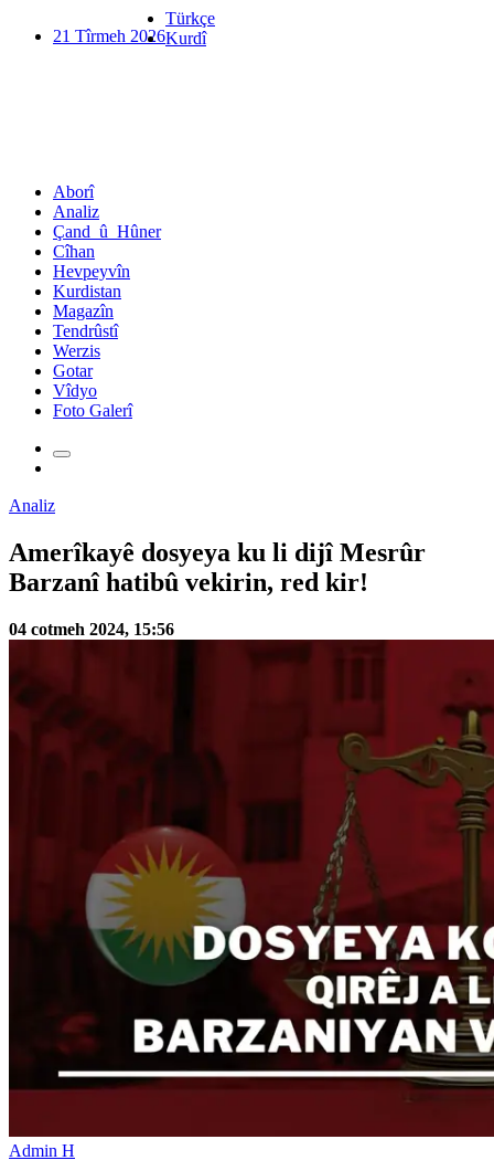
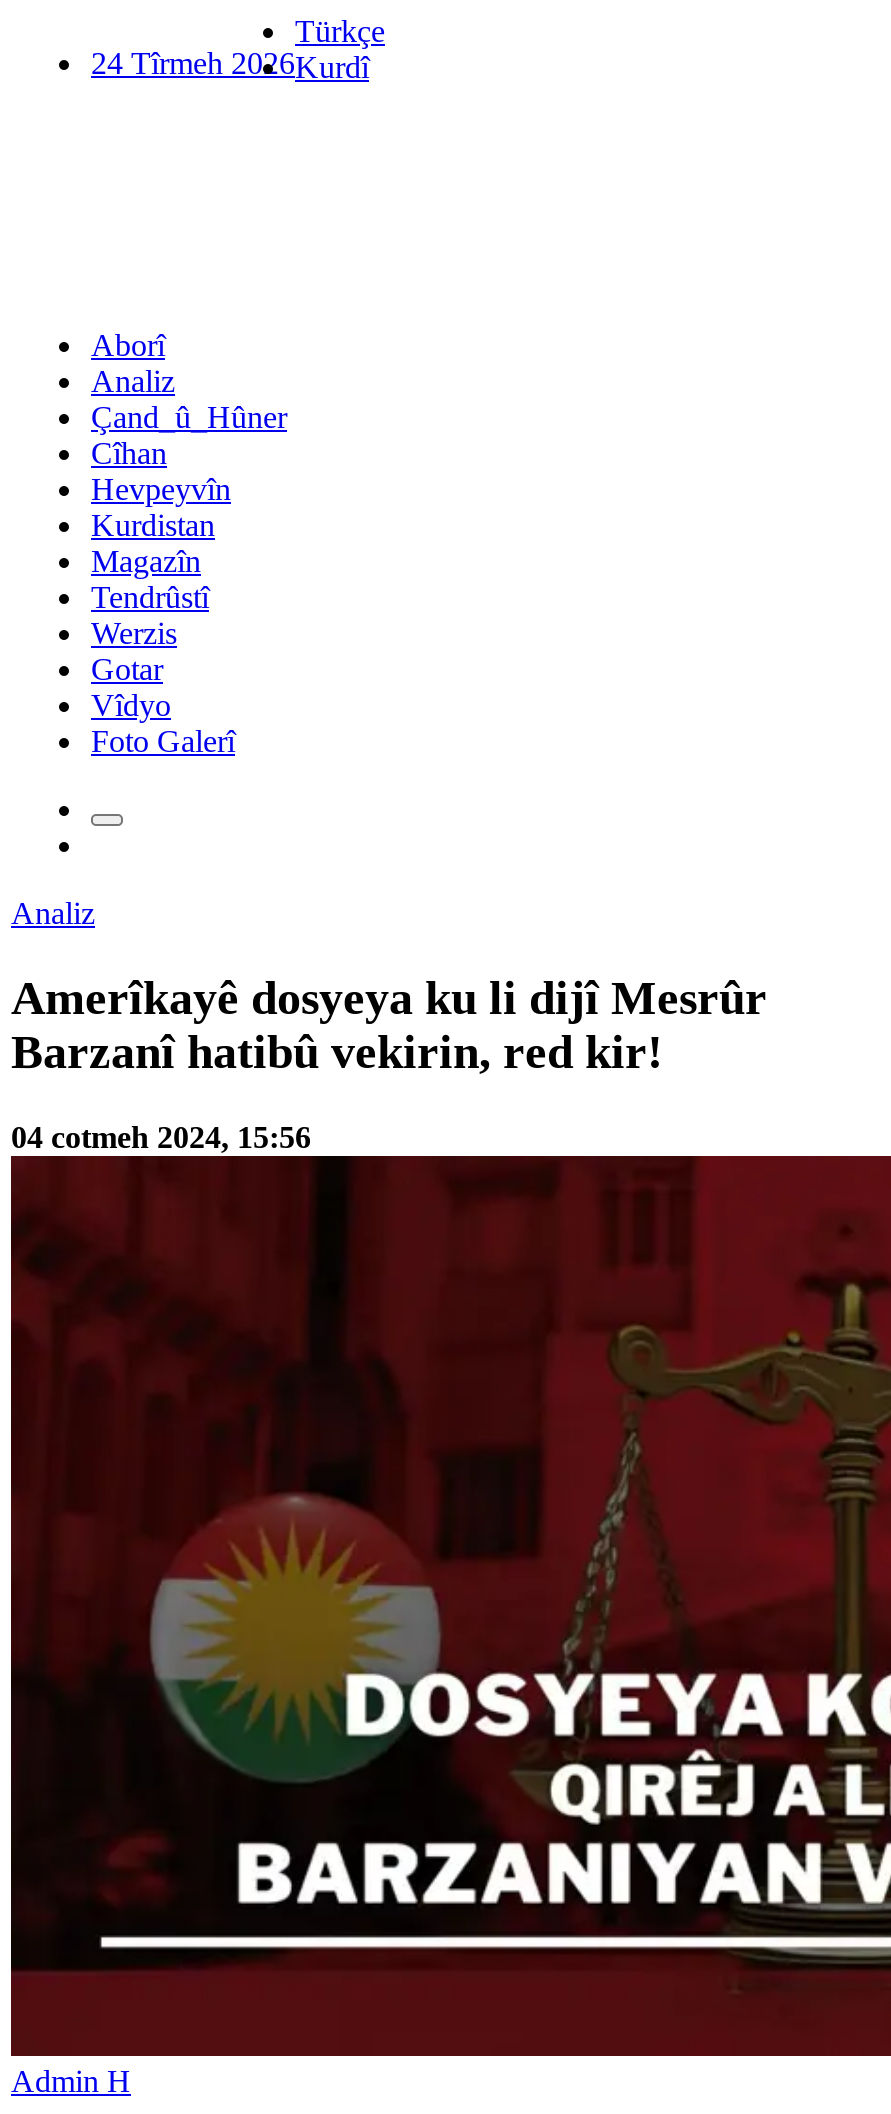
- 21 Tîrmeh 2026 Kurdî
+ 24 Tîrmeh 2026 Kurdî
